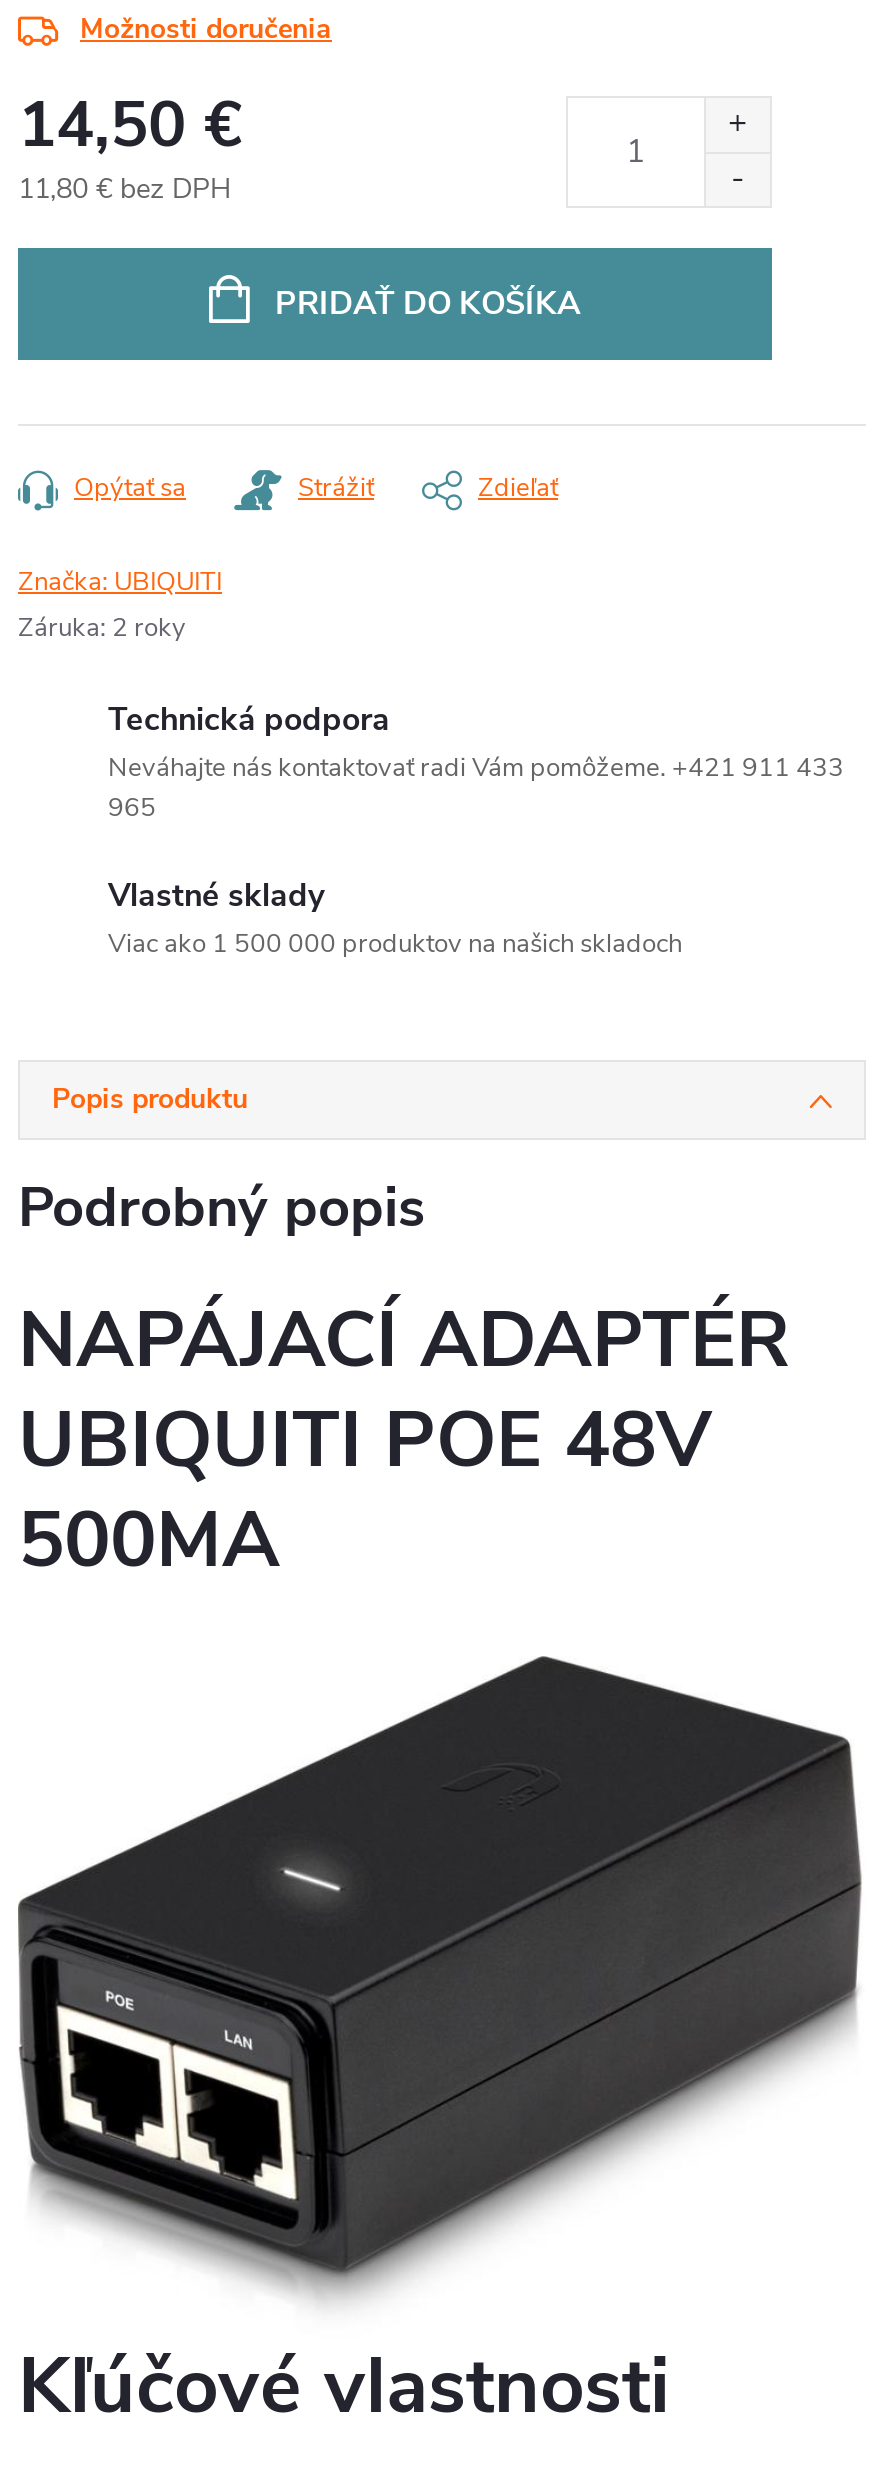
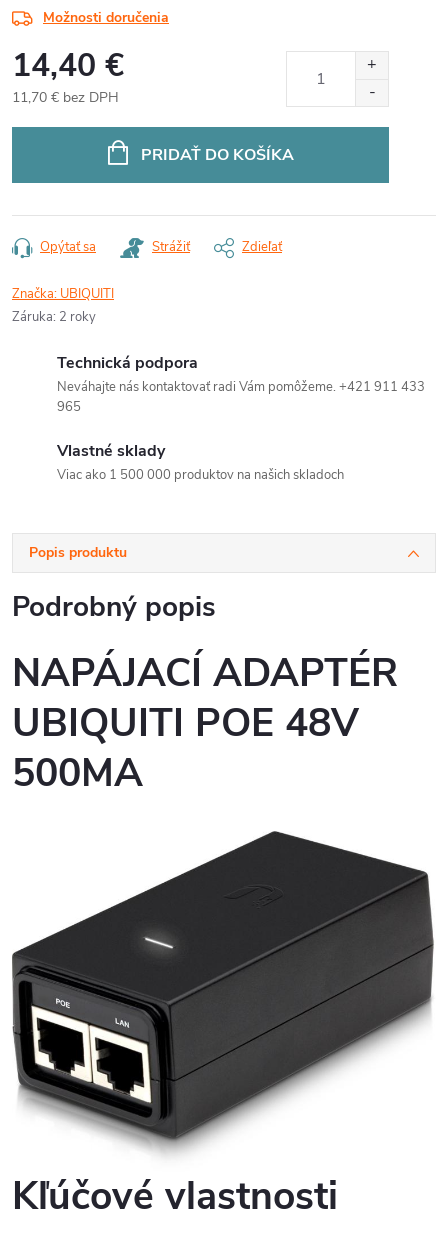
- 14,50 €
+ 14,40 €

- 11,80 € bez DPH
+ 11,70 € bez DPH
